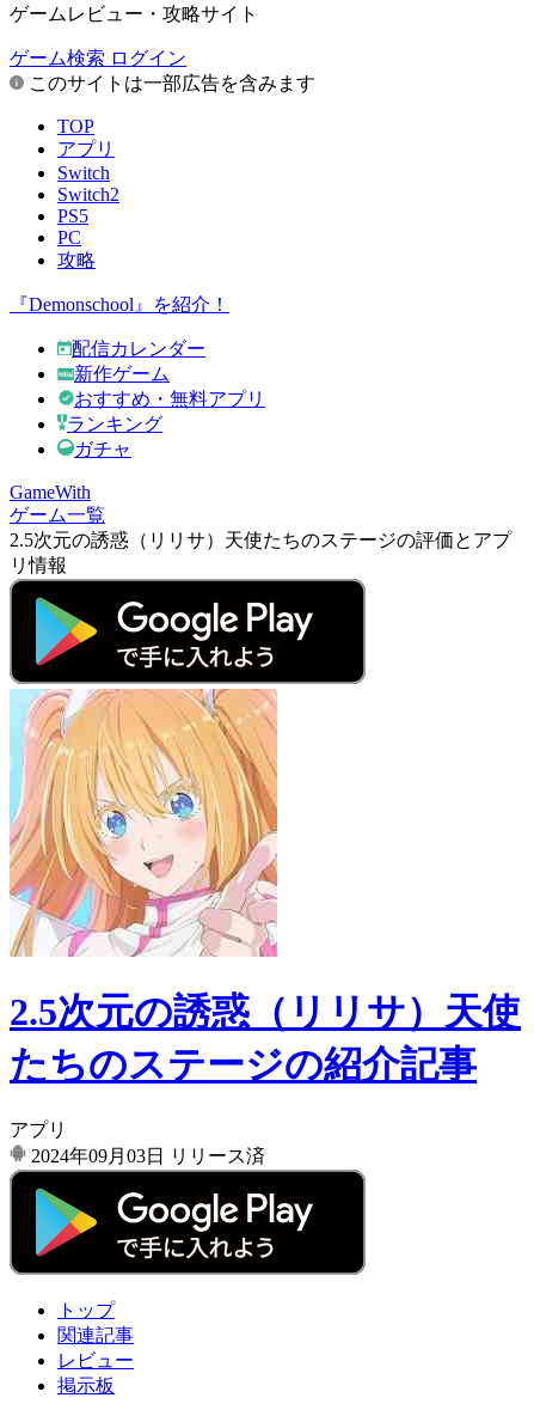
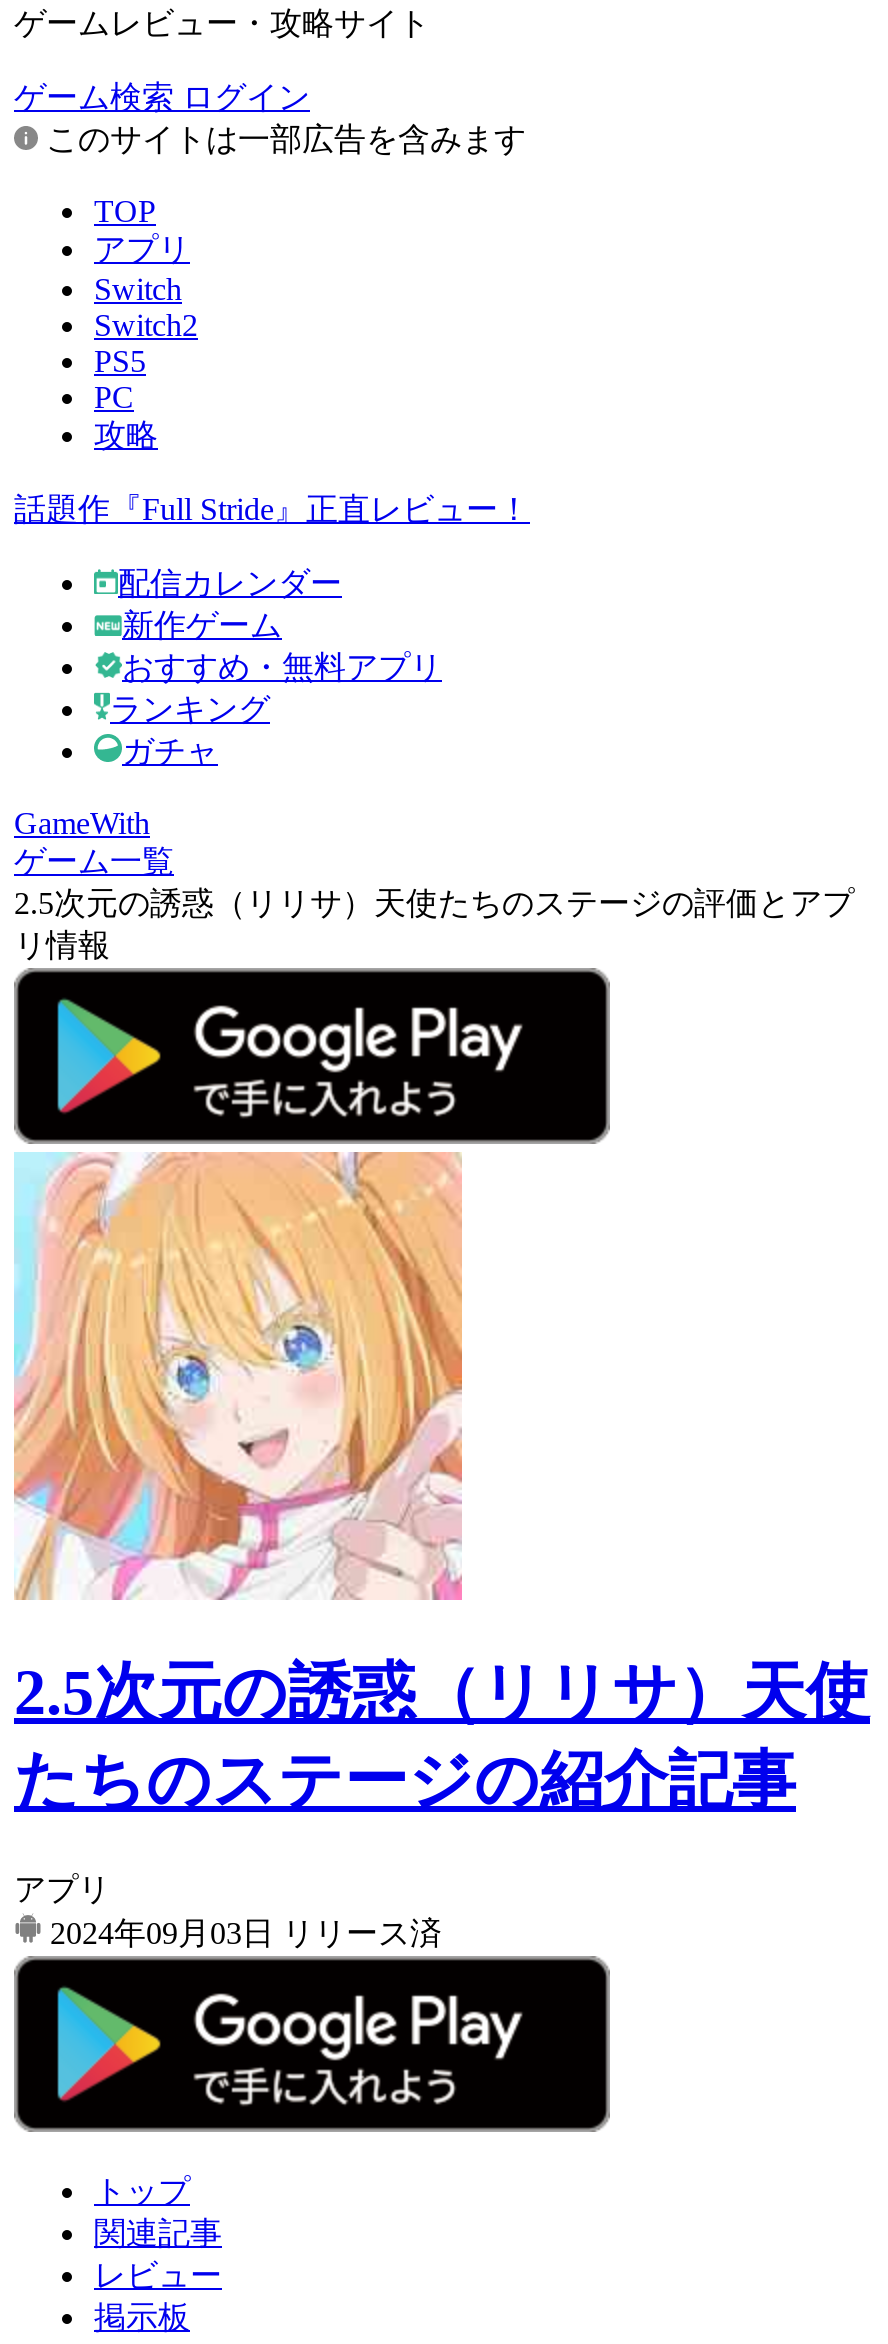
- 『Demonschool』を紹介！
+ 話題作『Full Stride』正直レビュー！
